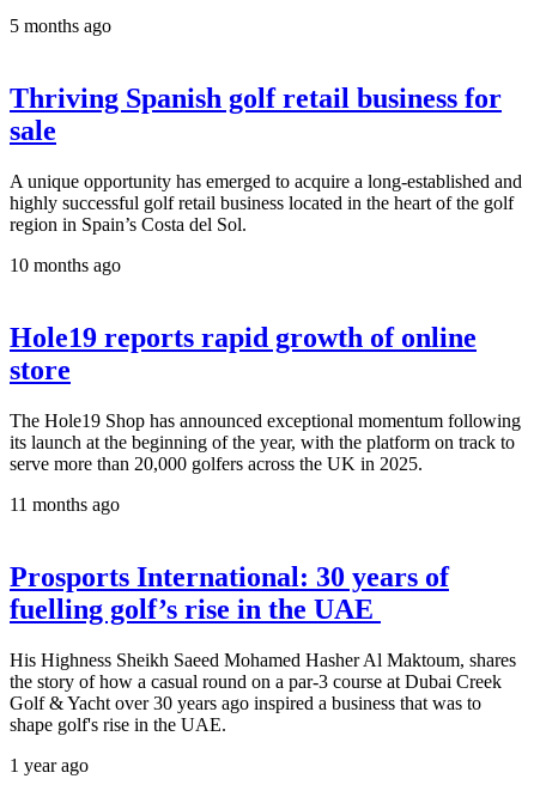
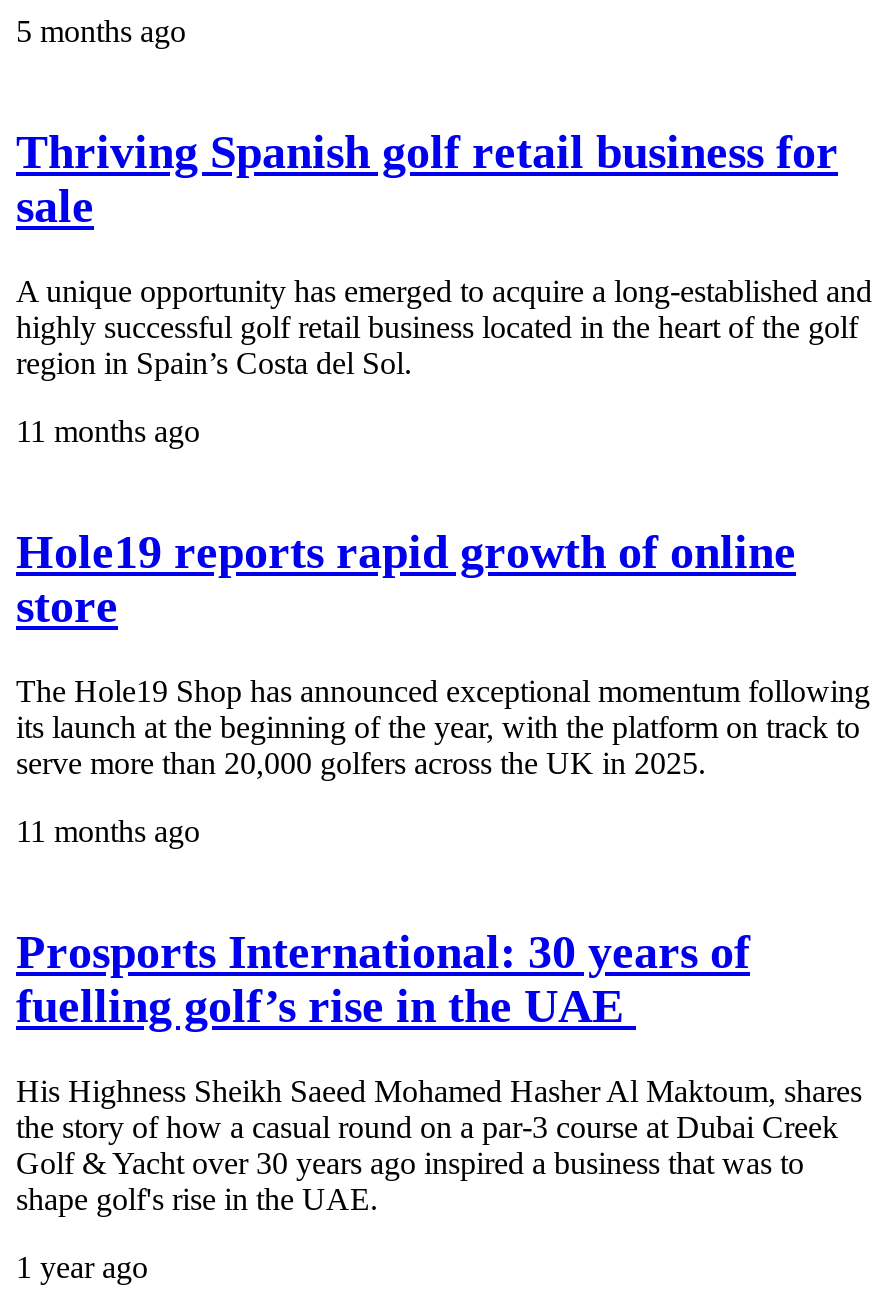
- 10 months ago
+ 11 months ago
